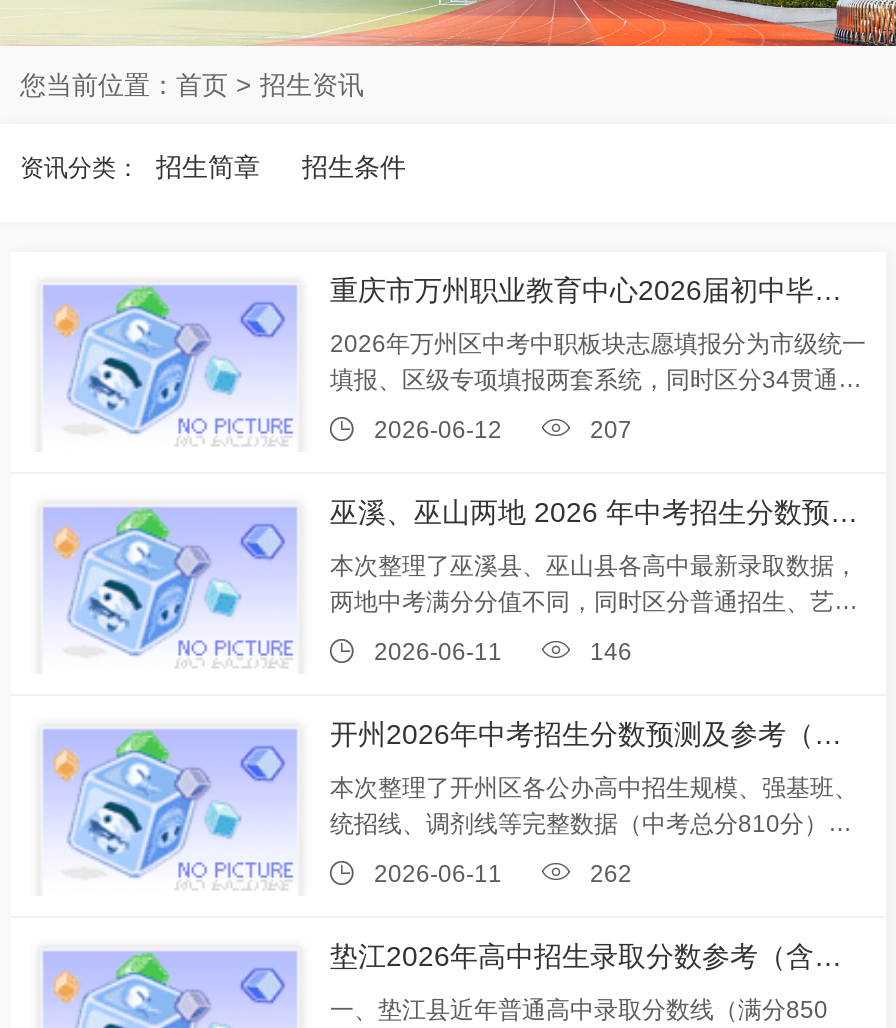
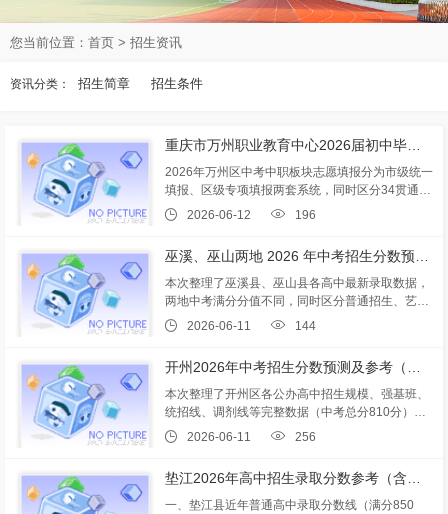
- 207
+ 196

- 146
+ 144

- 262
+ 256
